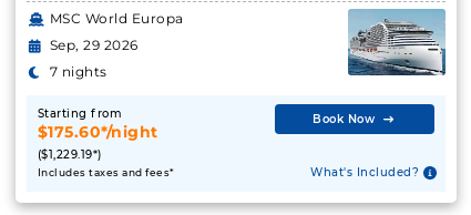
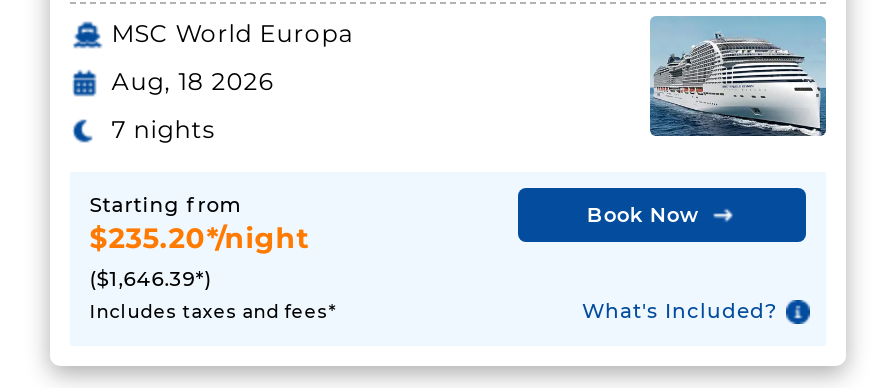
- Sep, 29 2026
+ Aug, 18 2026

- $175.60*/night
- ($1,229.19*)
+ $235.20*/night
+ ($1,646.39*)
